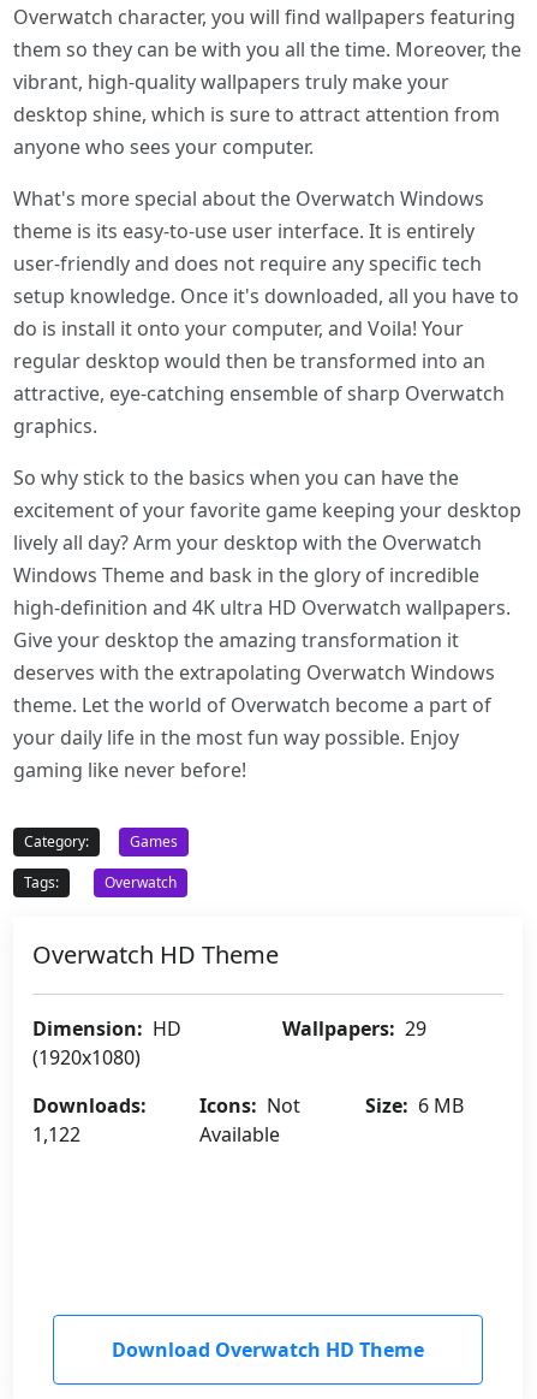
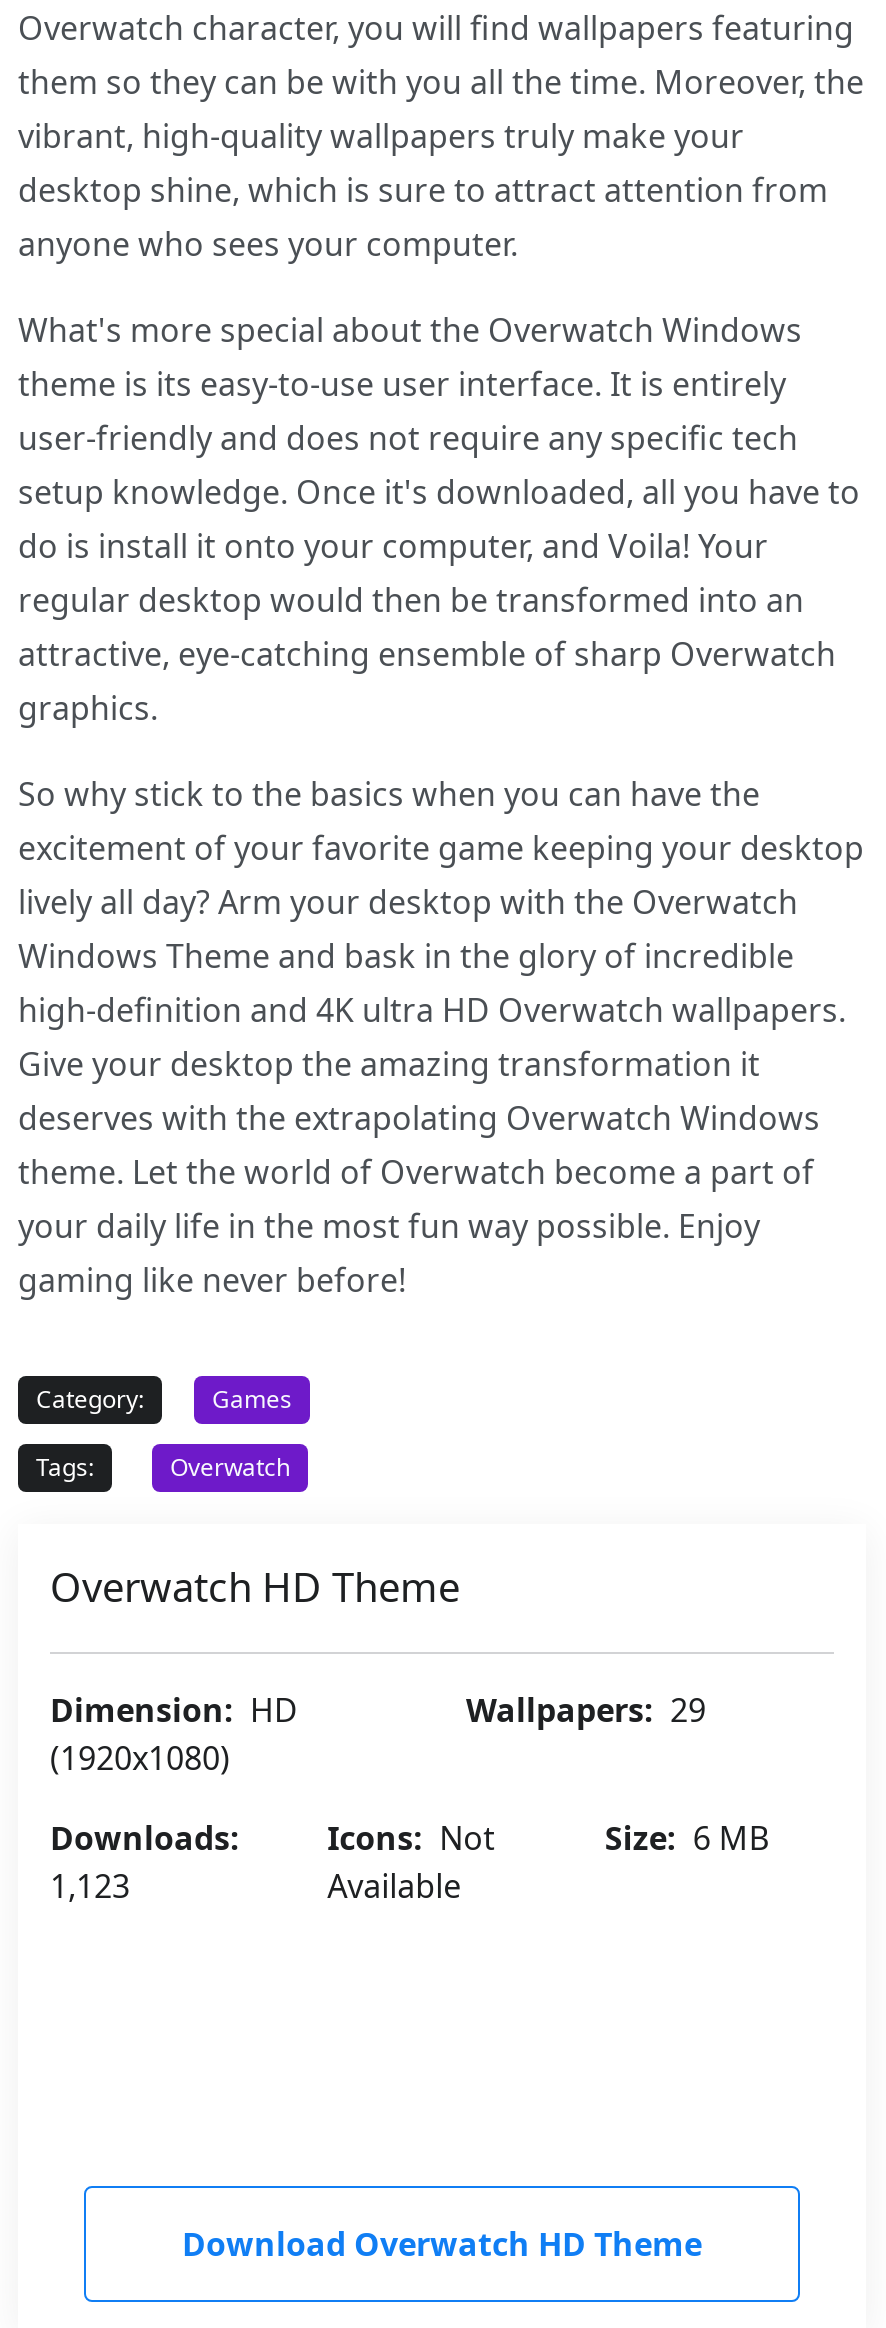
- 1,122
+ 1,123
